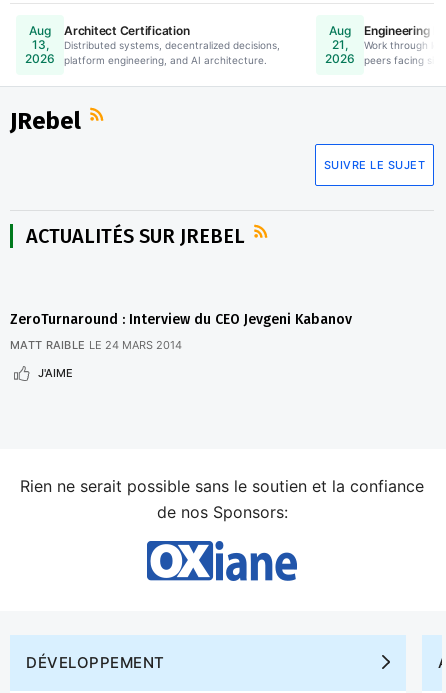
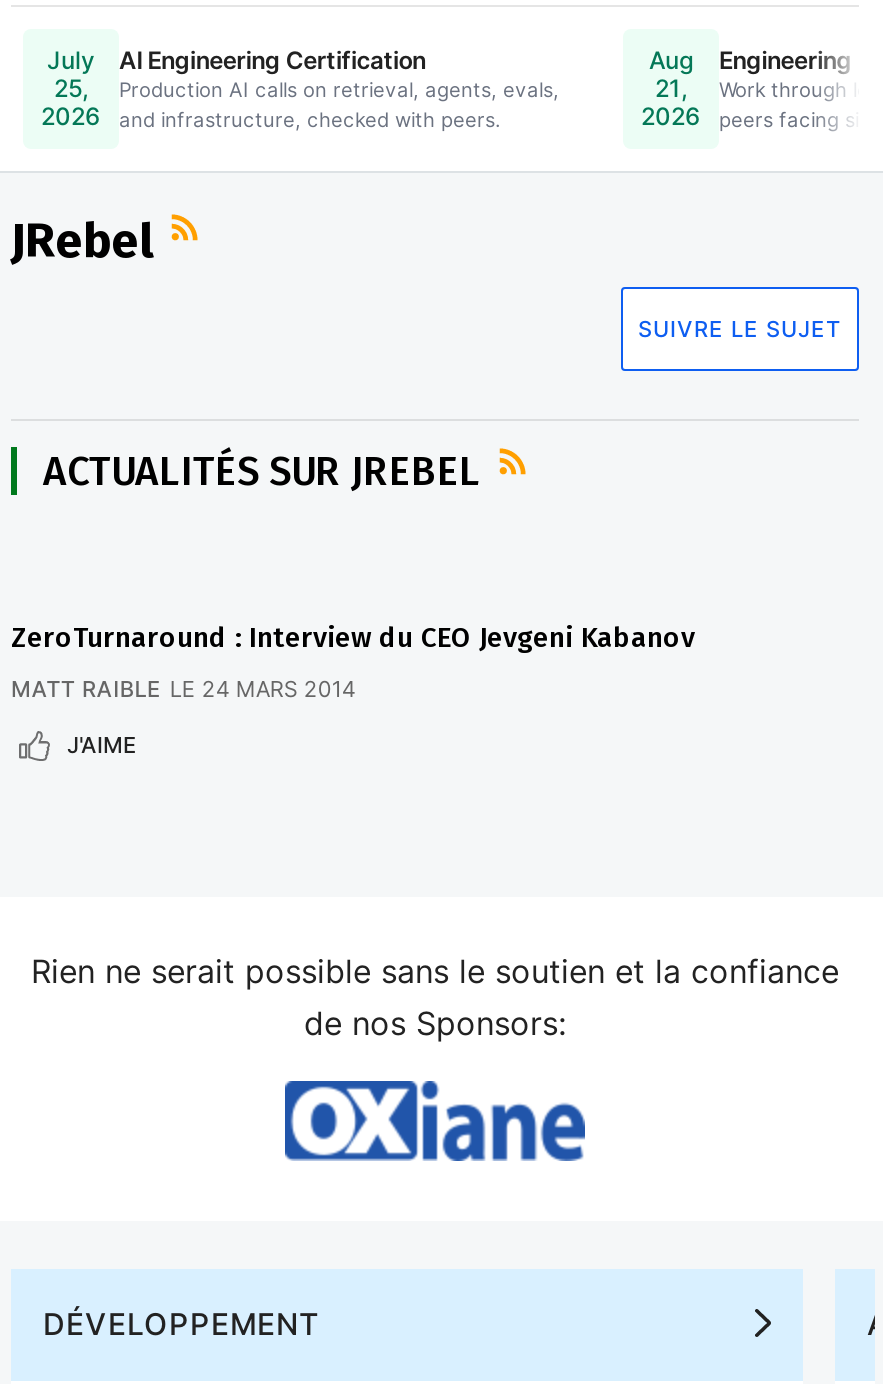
- Aug
- 13,
+ July
+ 25,

- Architect Certification
- Distributed systems, decentralized decisions,
- platform engineering, and AI architecture.
+ AI Engineering Certification
+ Production AI calls on retrieval, agents, evals,
+ and infrastructure, checked with peers.
